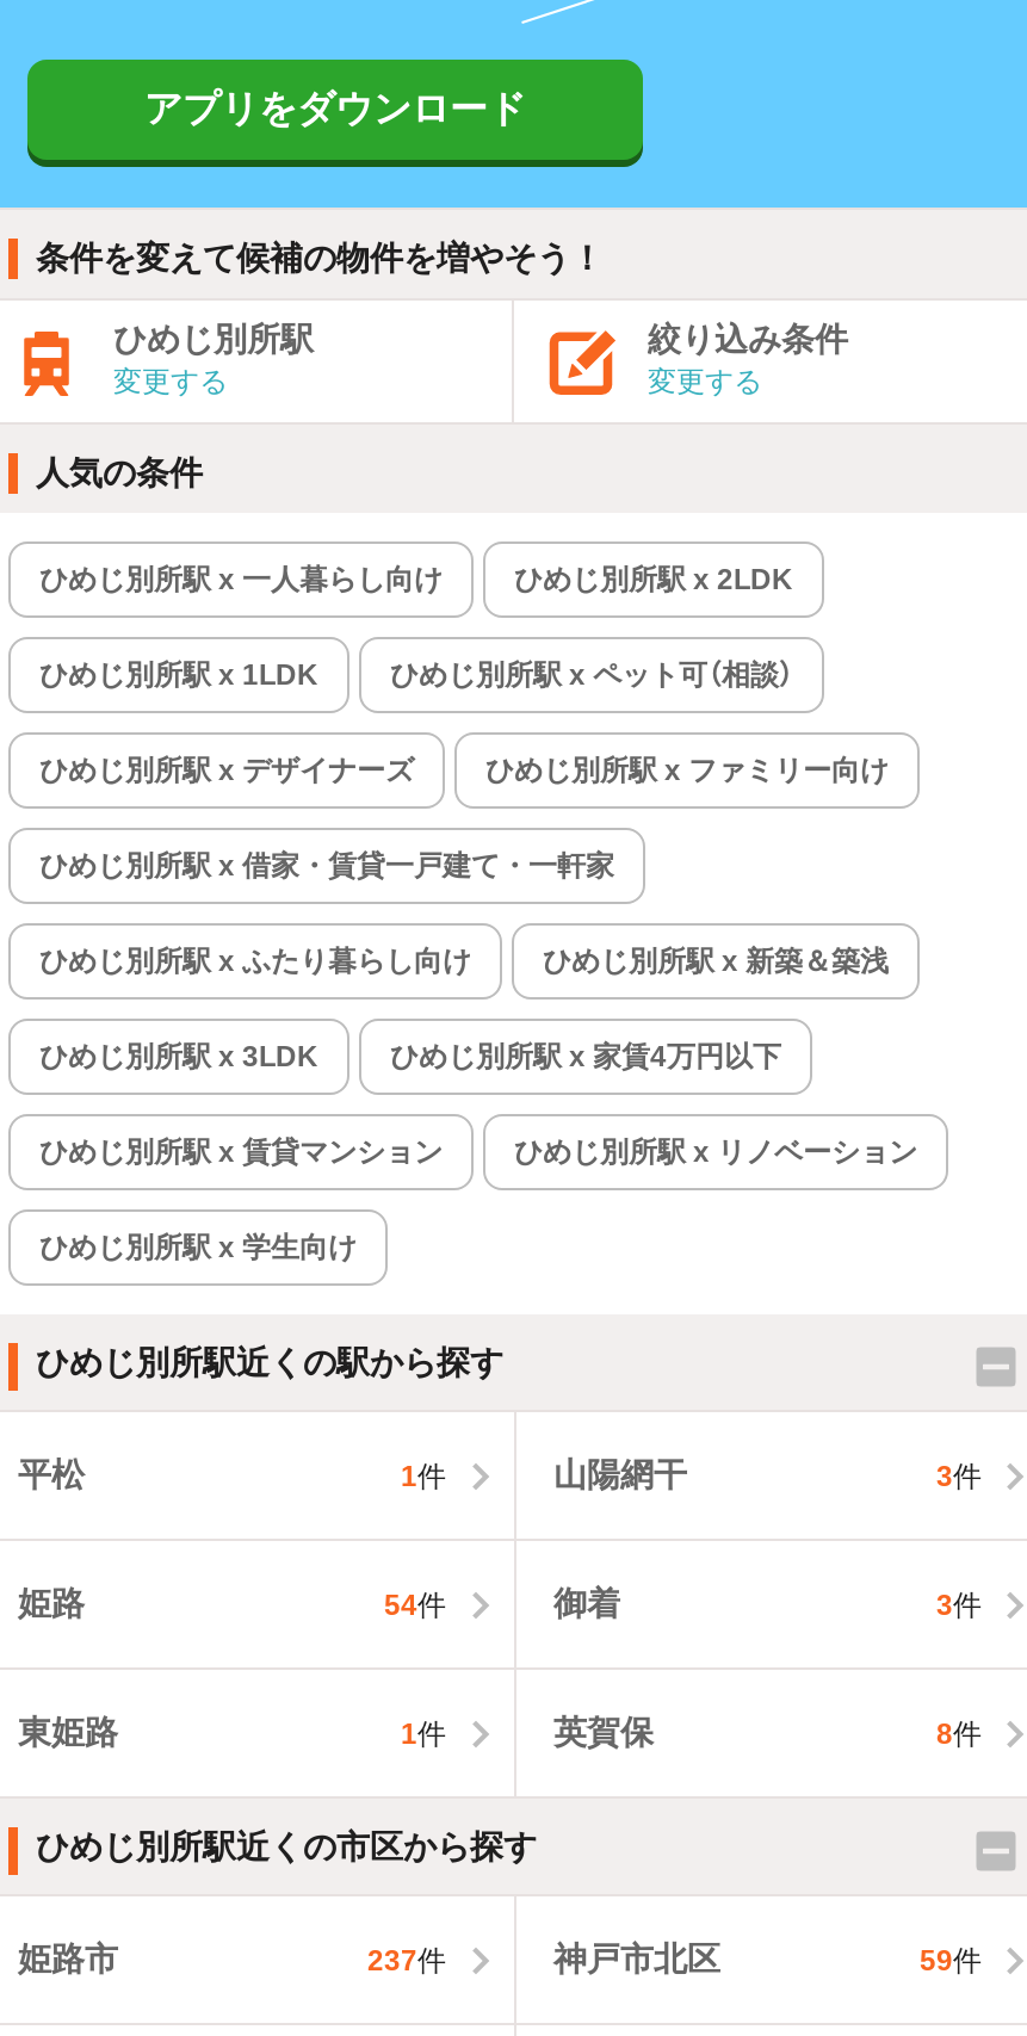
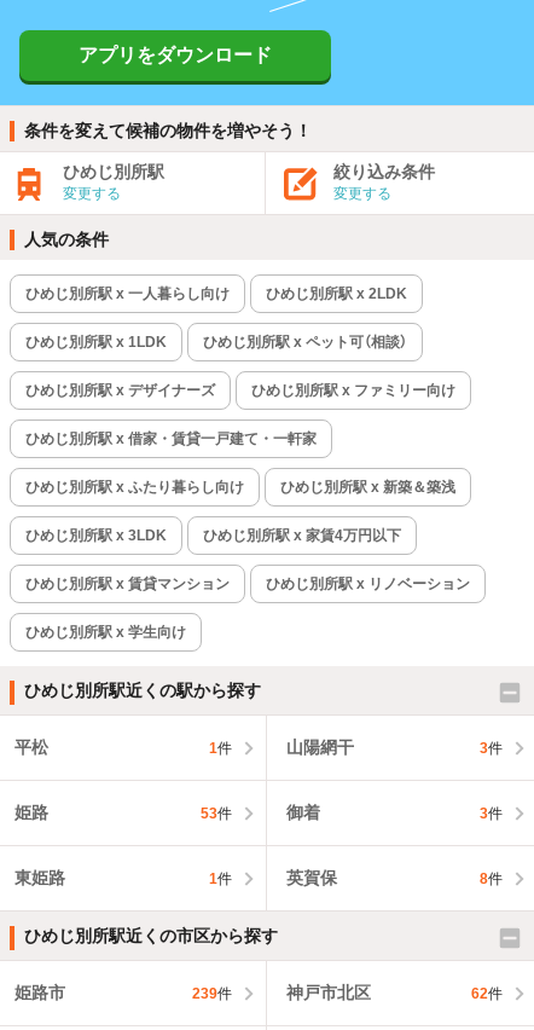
- 54件
+ 53件

- 237件
+ 239件

- 59件
+ 62件
